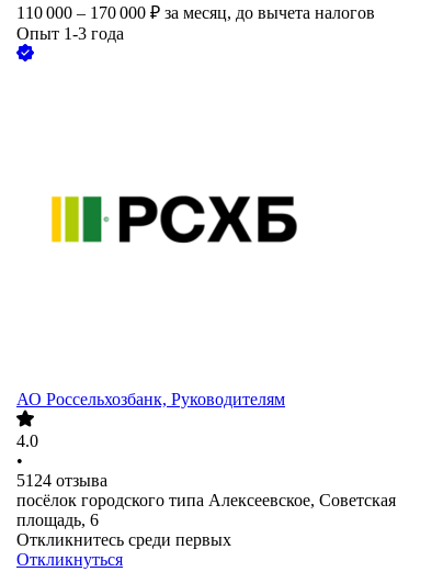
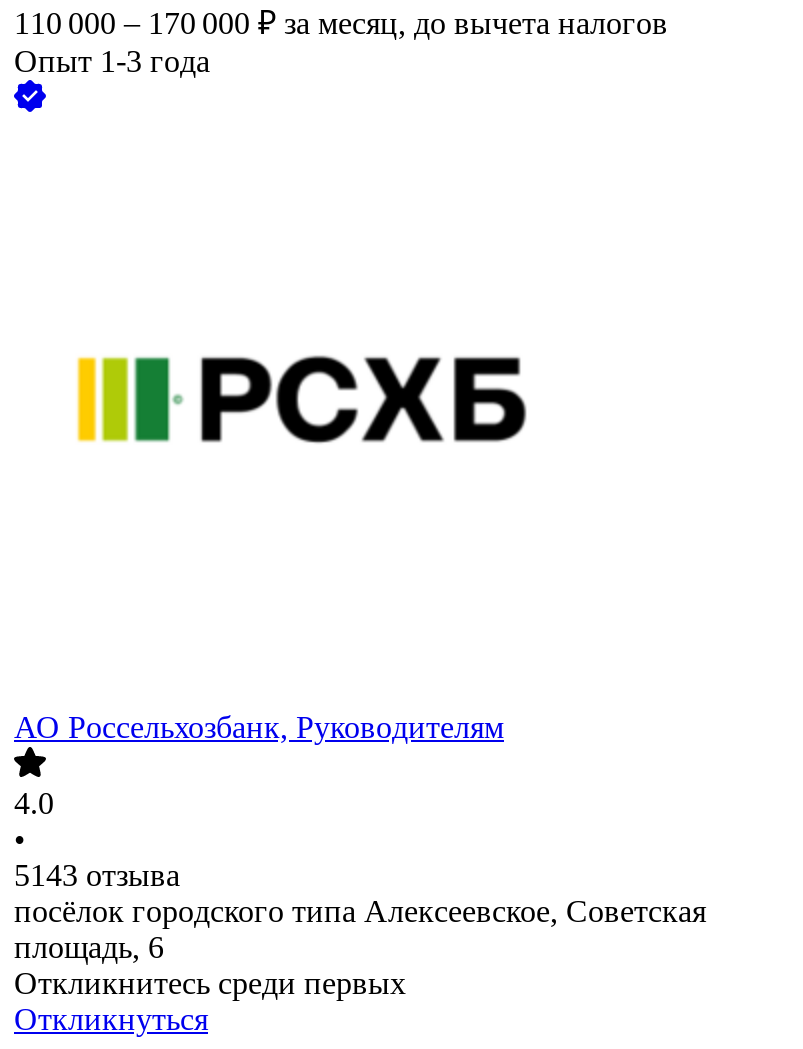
- 5124 отзыва
+ 5143 отзыва
